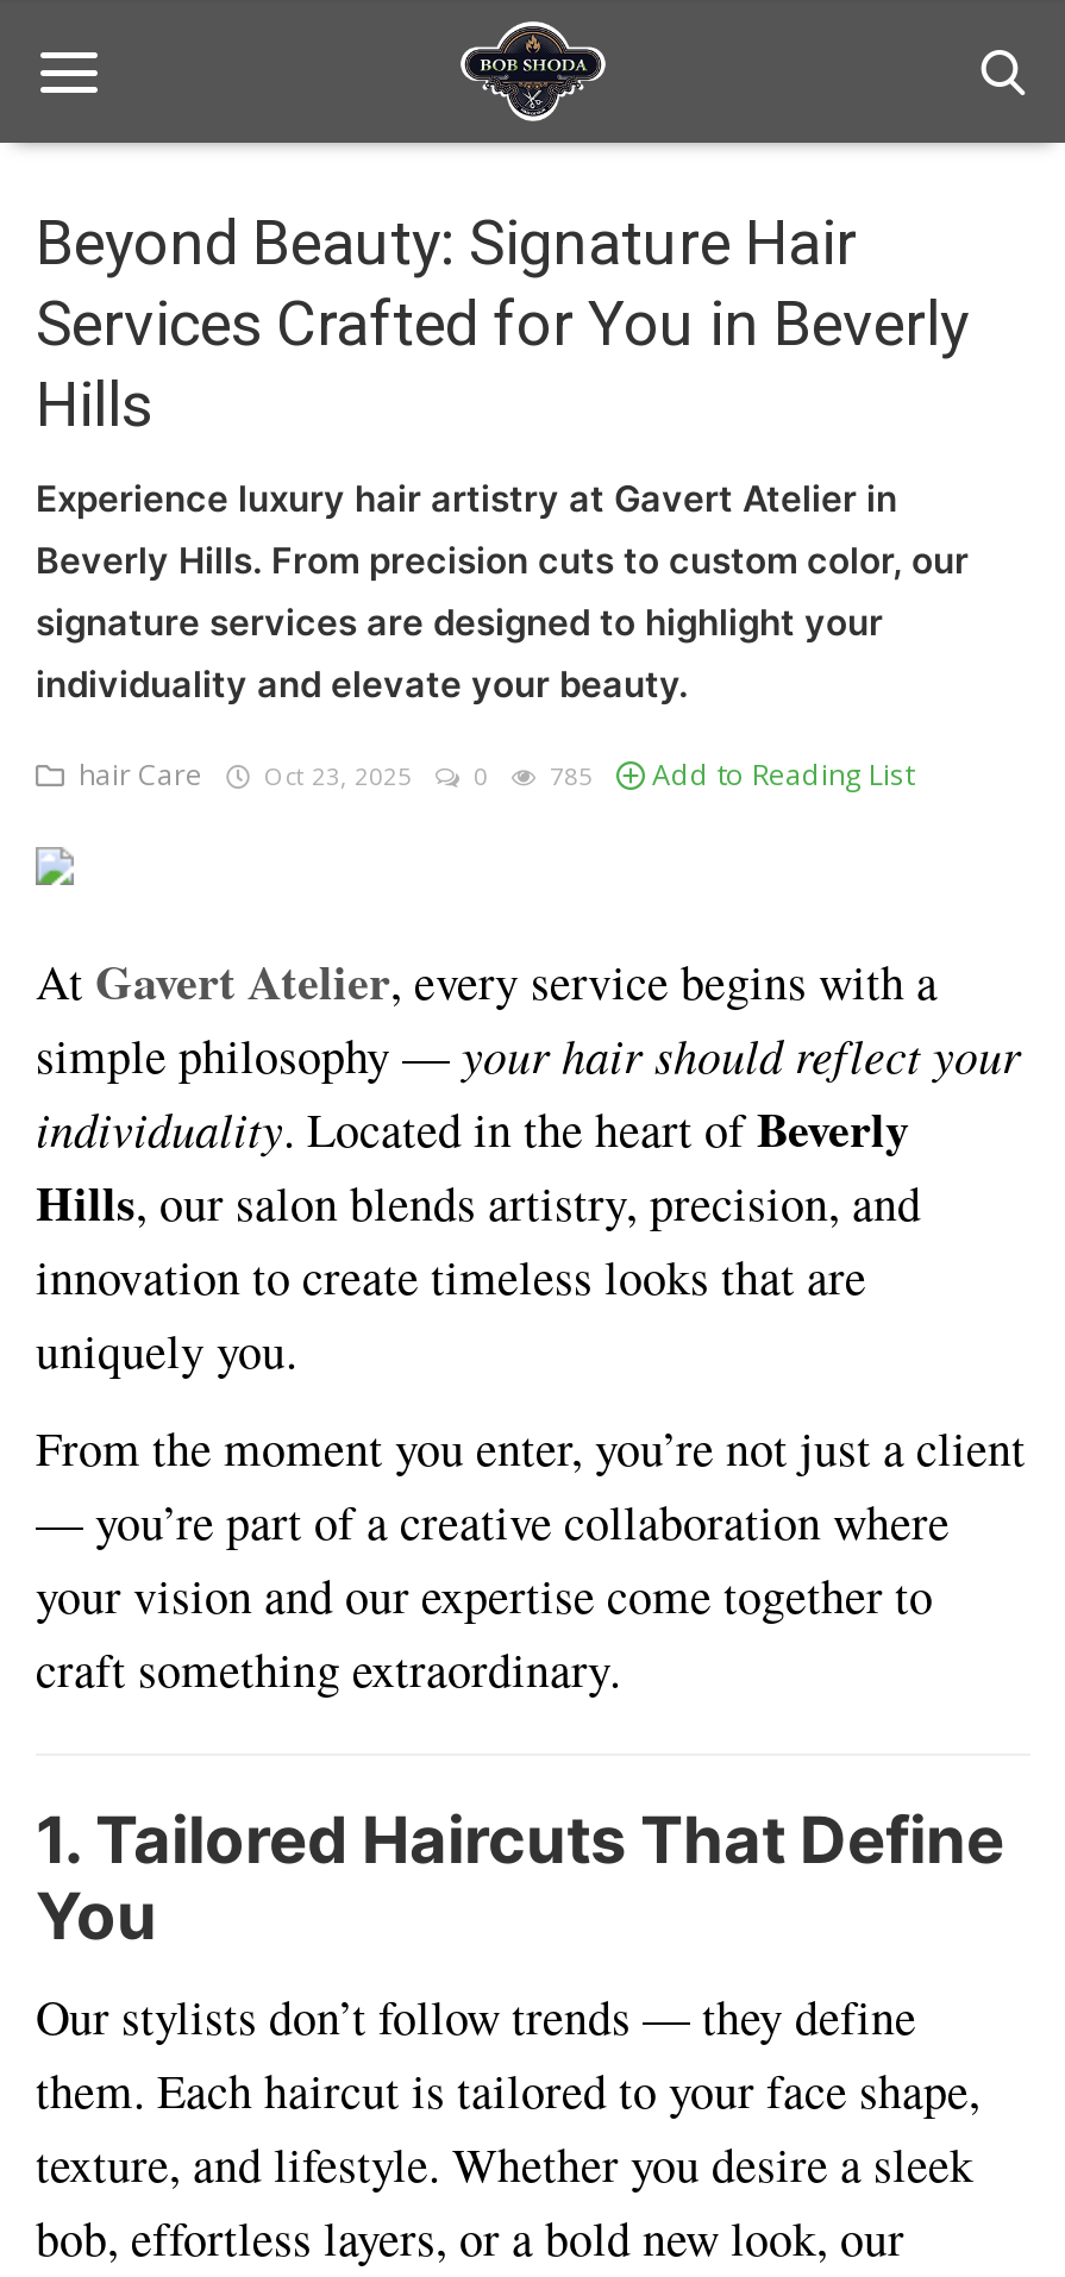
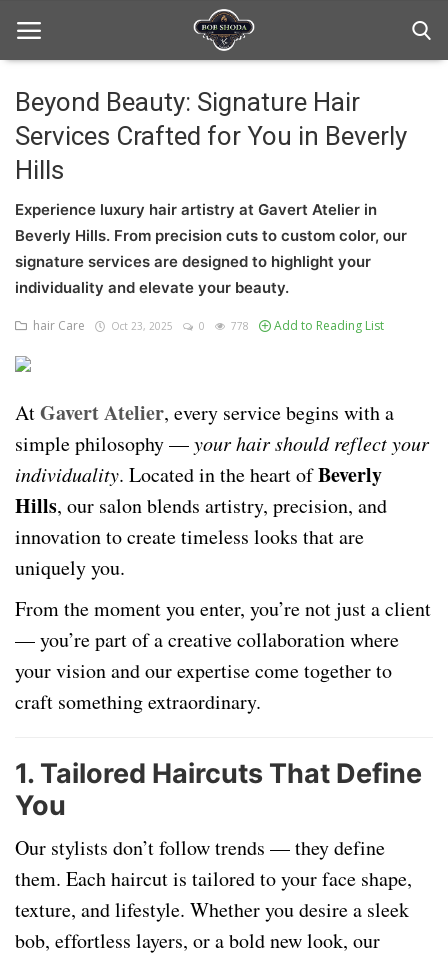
- hair Care Oct 23, 2025 0 785 Add to Reading List
+ hair Care Oct 23, 2025 0 778 Add to Reading List
